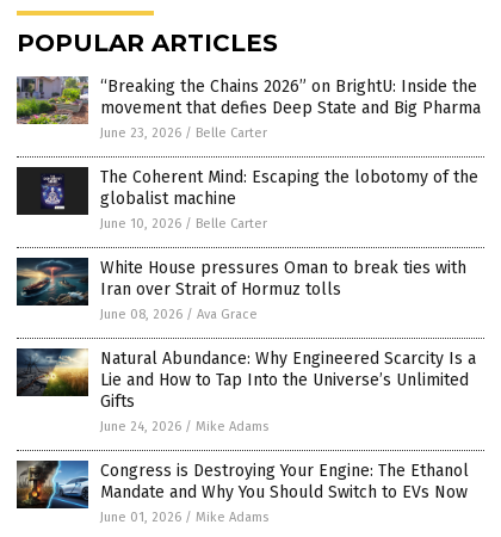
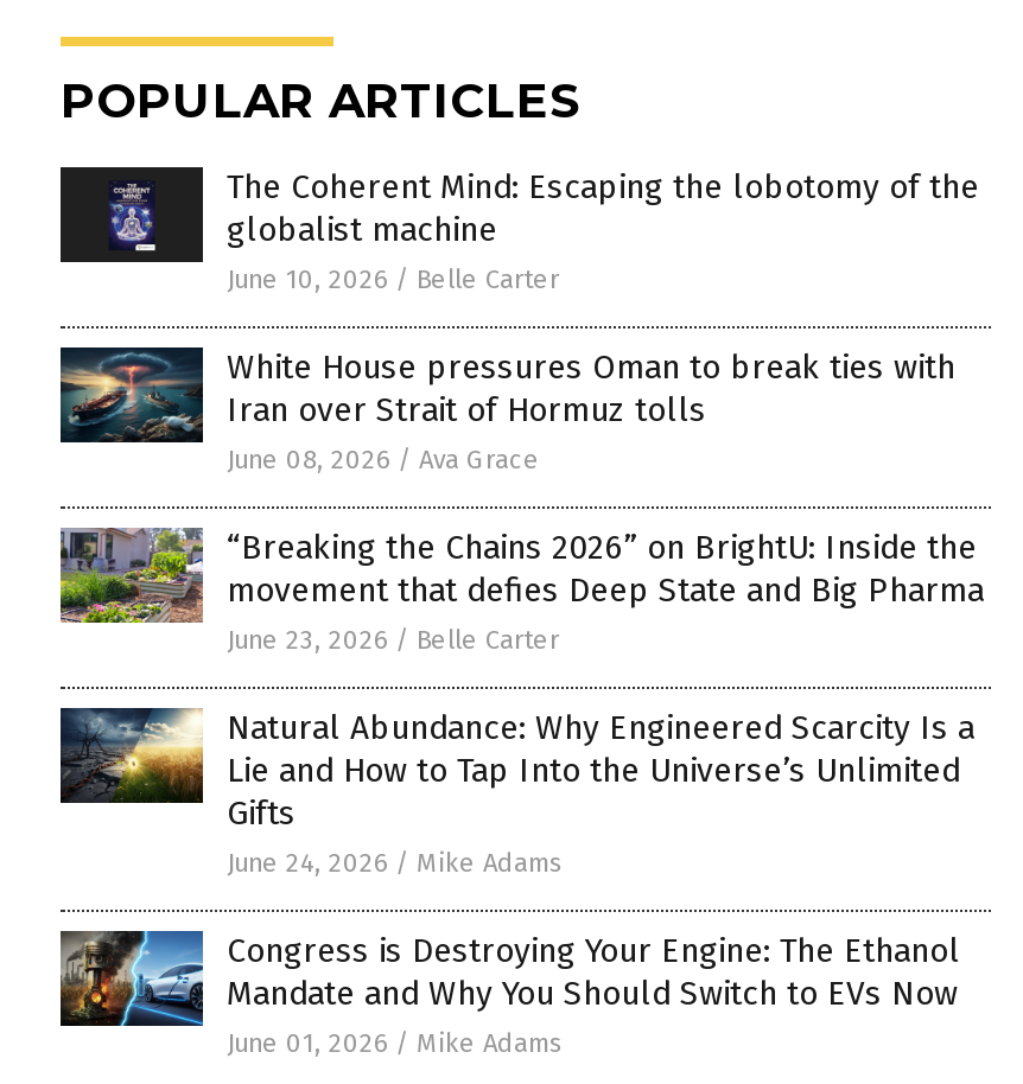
moved down: [image] | “Breaking the Chains 2026” on BrightU: Inside the | movement that defies Deep State and Big Pharma | June 23, 2026 / Belle Carter

moved up: [image] | The Coherent Mind: Escaping the lobotomy of the | globalist machine | June 10, 2026 / Belle Carter | White House pressures Oman to break ties with | Iran over Strait of Hormuz tolls | June 08, 2026 / Ava Grace
